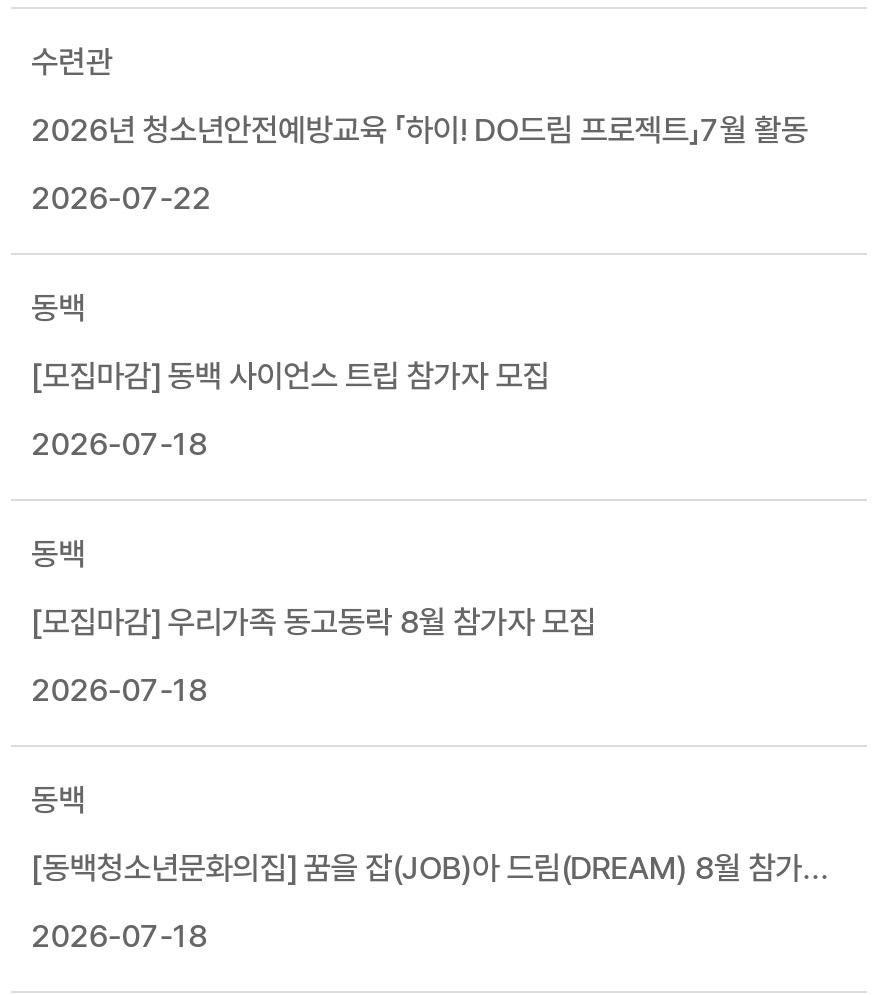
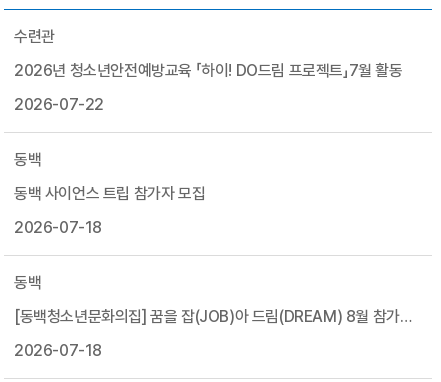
- [모집마감] 동백 사이언스 트립 참가자 모집
- 2026-07-18
- 동백
- [모집마감] 우리가족 동고동락 8월 참가자 모집
+ 동백 사이언스 트립 참가자 모집
